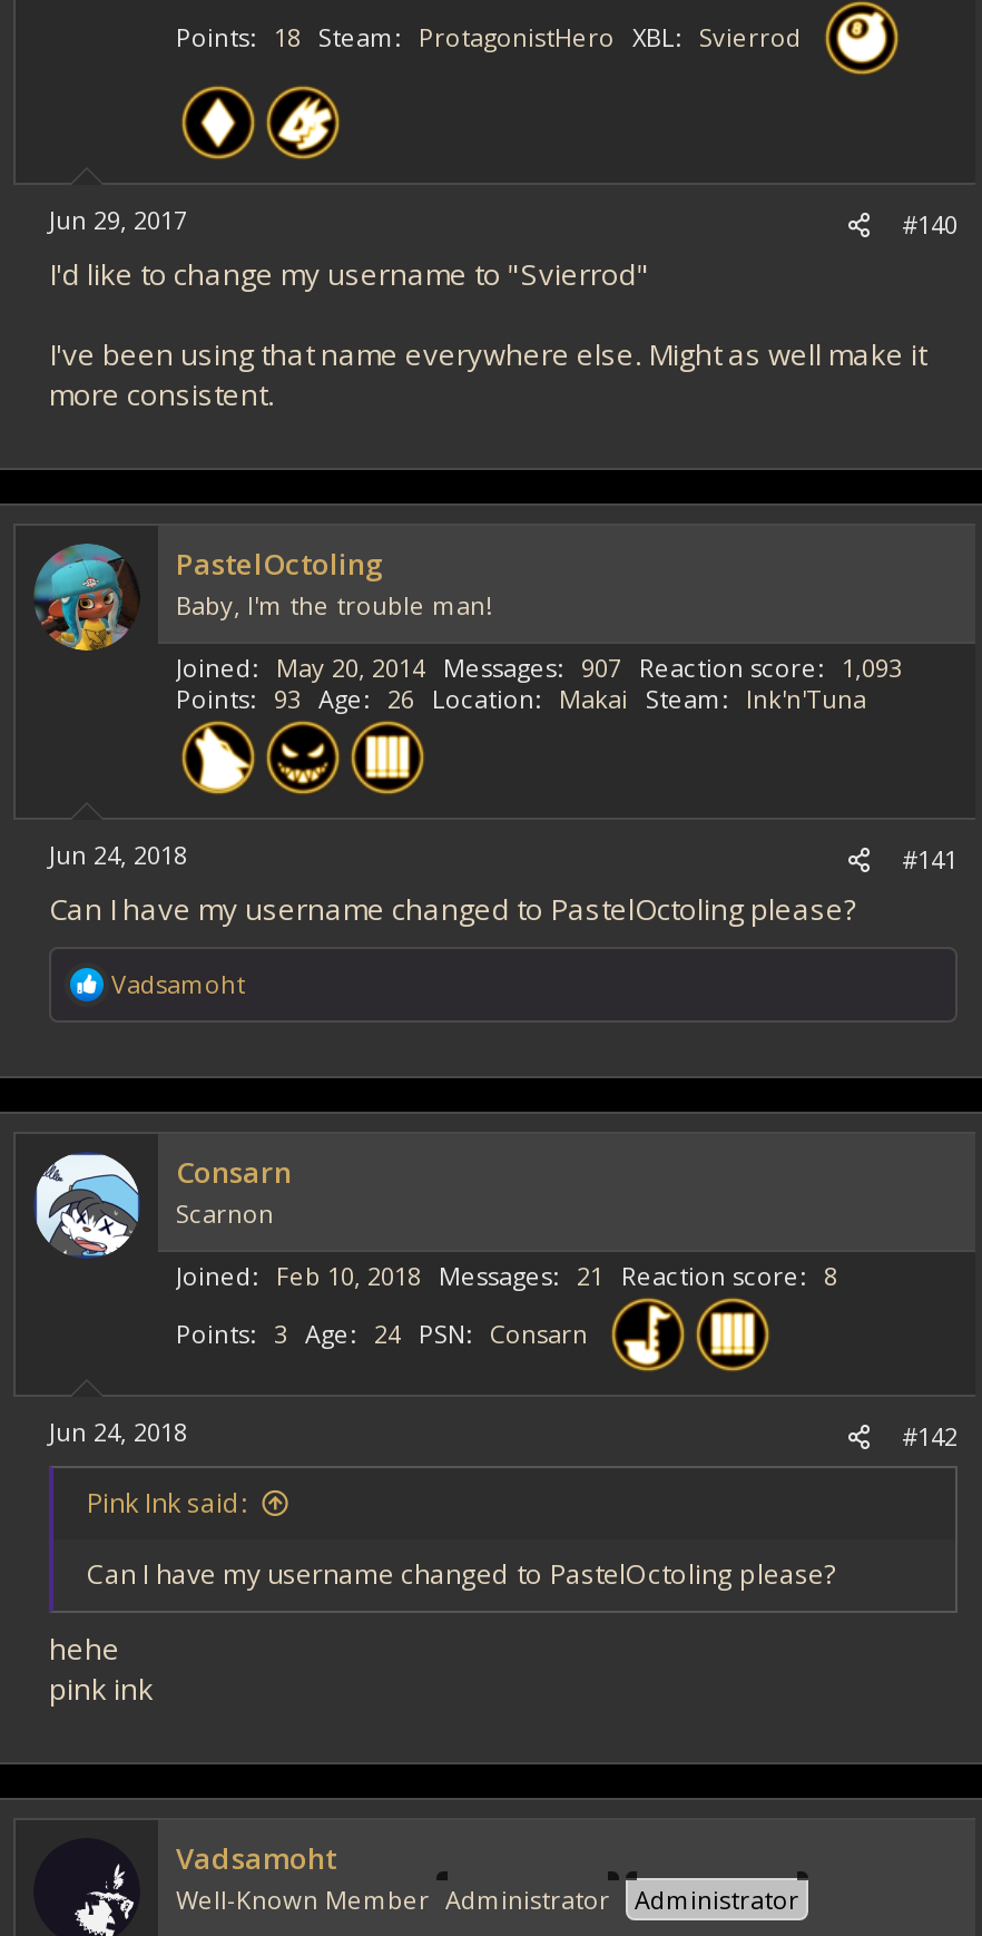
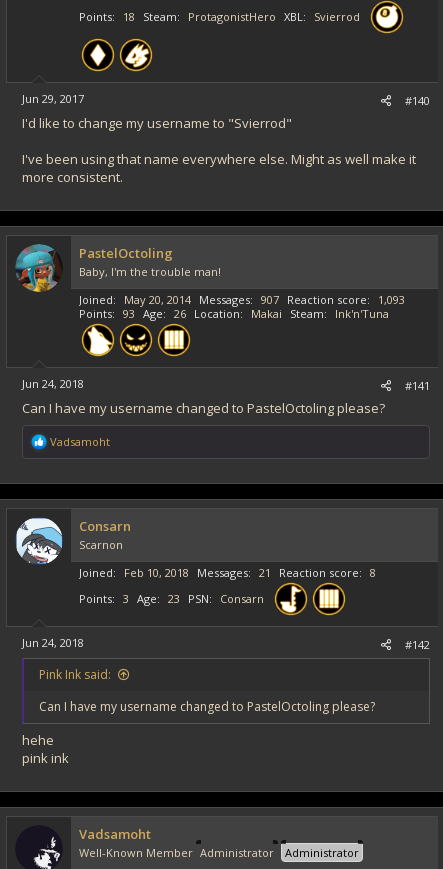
- Points 3 Age 24 PSN Consarn
+ Points 3 Age 23 PSN Consarn
